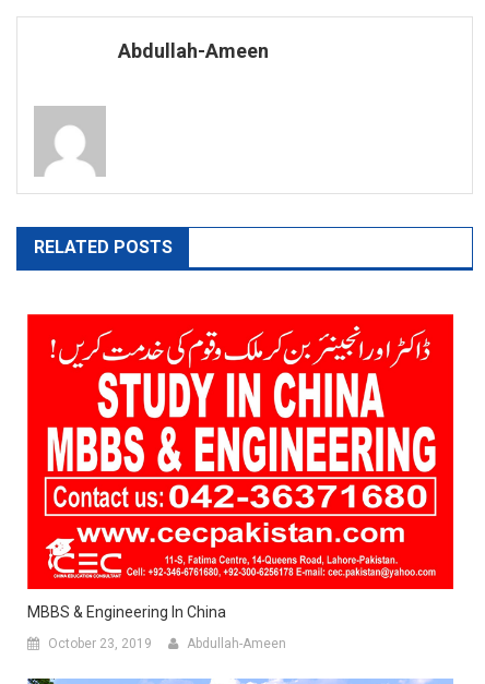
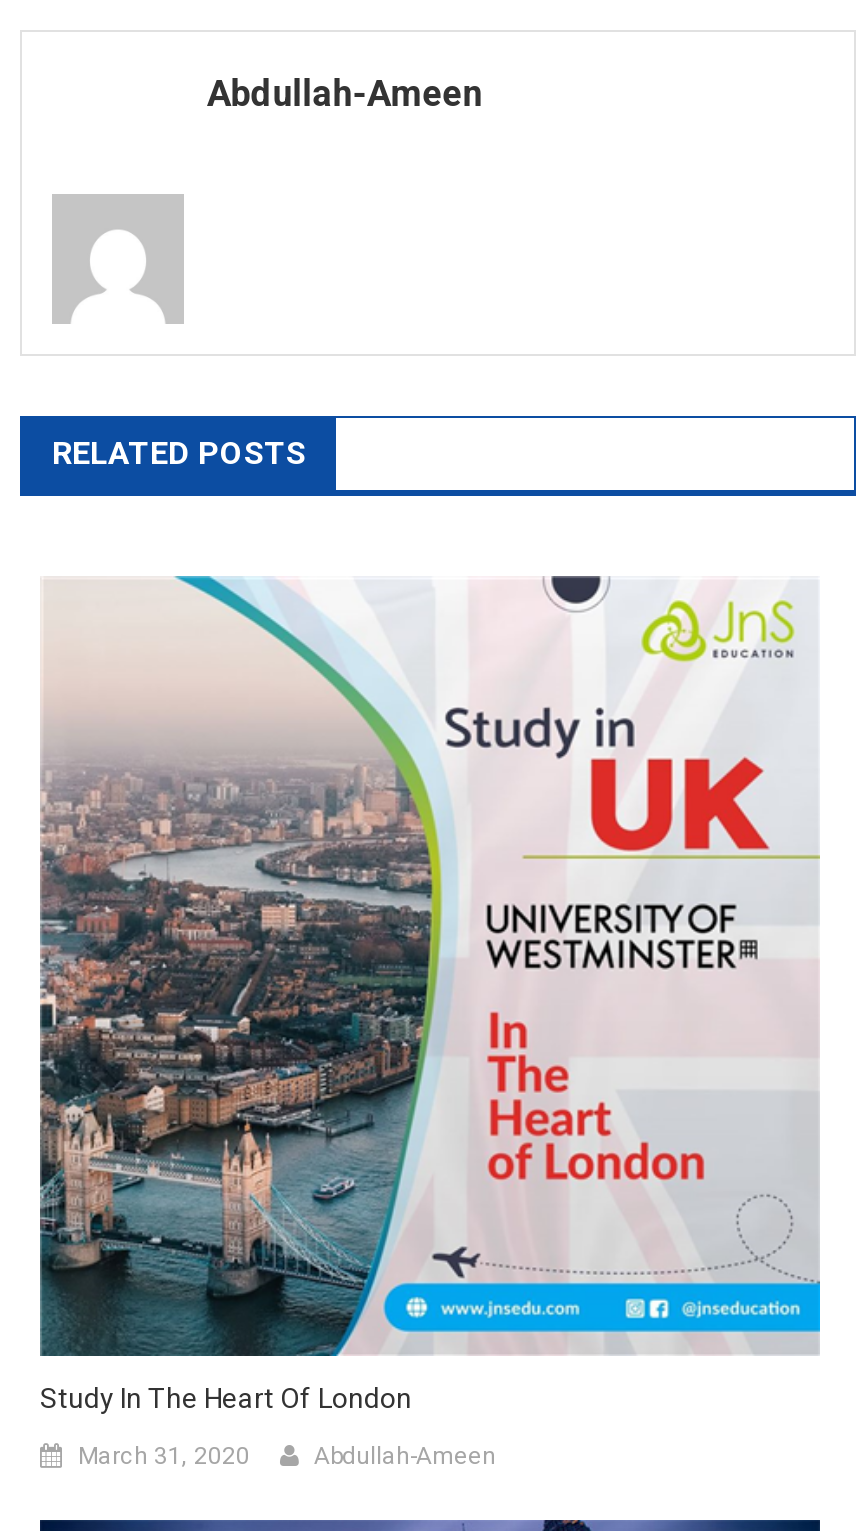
- [image]
- MBBS & Engineering In China
+ [image]
+ Study In The Heart Of London

- October 23, 2019
+ March 31, 2020
